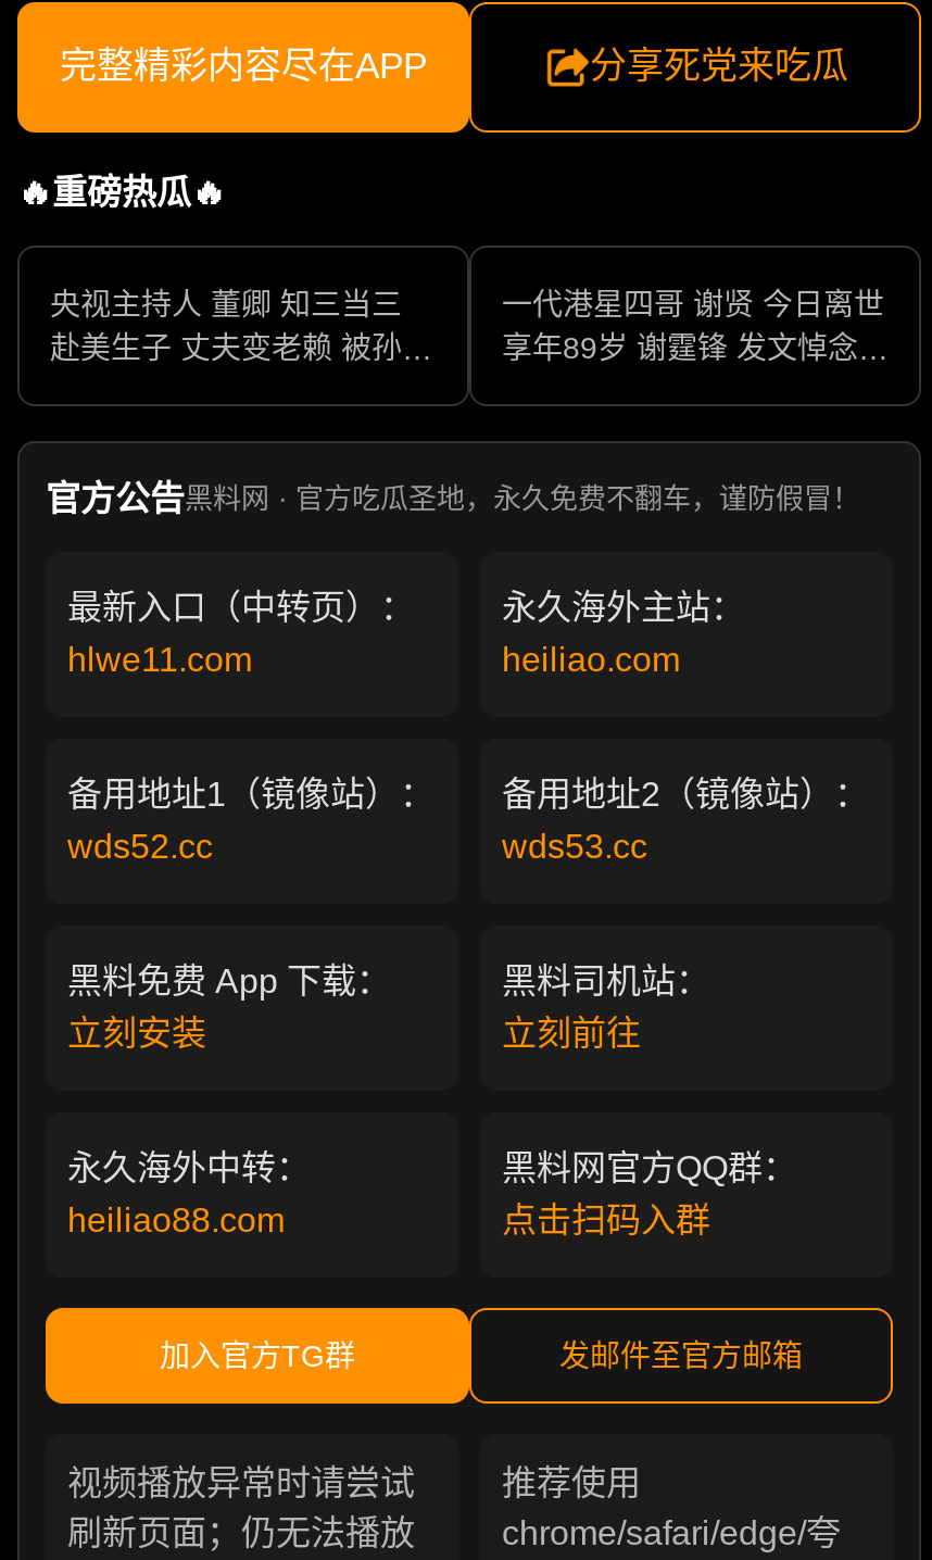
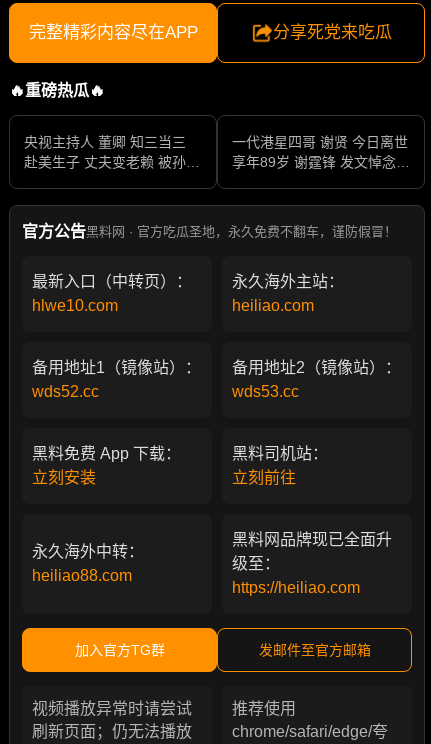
- hlwe11.com
+ hlwe10.com

- 黑料网官方QQ群：
- 点击扫码入群
+ 黑料网品牌现已全面升
+ 级至：
+ https://heiliao.com
